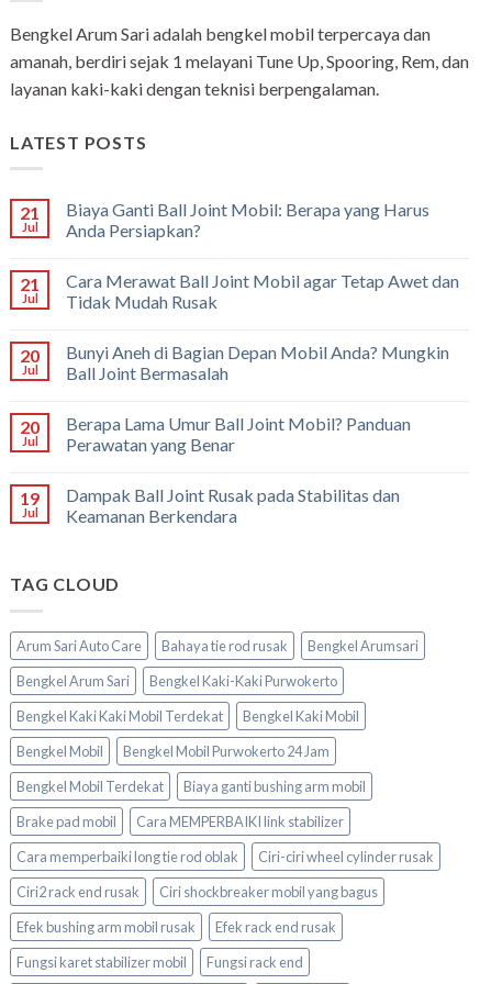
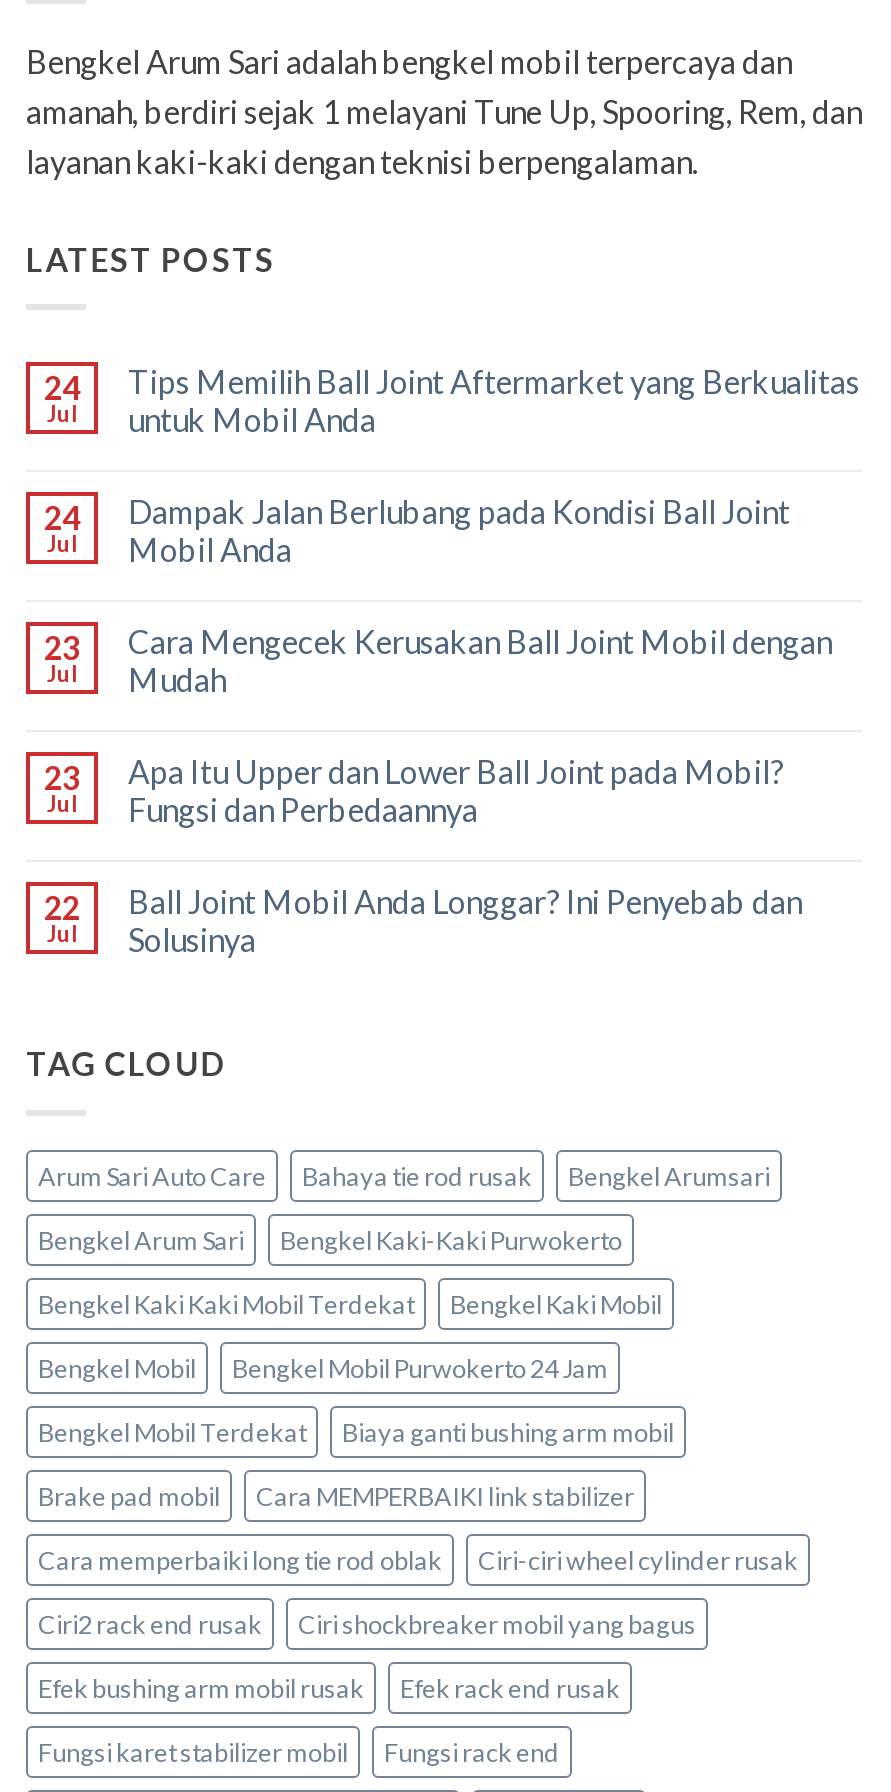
- 21
+ 24

- Biaya Ganti Ball Joint Mobil: Berapa yang Harus
- Anda Persiapkan?
+ Tips Memilih Ball Joint Aftermarket yang Berkualitas
+ untuk Mobil Anda

- 21
+ 24

- Cara Merawat Ball Joint Mobil agar Tetap Awet dan
- Tidak Mudah Rusak
+ Dampak Jalan Berlubang pada Kondisi Ball Joint
+ Mobil Anda

- 20
+ 23

- Bunyi Aneh di Bagian Depan Mobil Anda? Mungkin
- Ball Joint Bermasalah
+ Cara Mengecek Kerusakan Ball Joint Mobil dengan
+ Mudah

- 20
+ 23

- Berapa Lama Umur Ball Joint Mobil? Panduan
- Perawatan yang Benar
+ Apa Itu Upper dan Lower Ball Joint pada Mobil?
+ Fungsi dan Perbedaannya

- 19
+ 22

- Dampak Ball Joint Rusak pada Stabilitas dan
- Keamanan Berkendara
+ Ball Joint Mobil Anda Longgar? Ini Penyebab dan
+ Solusinya
